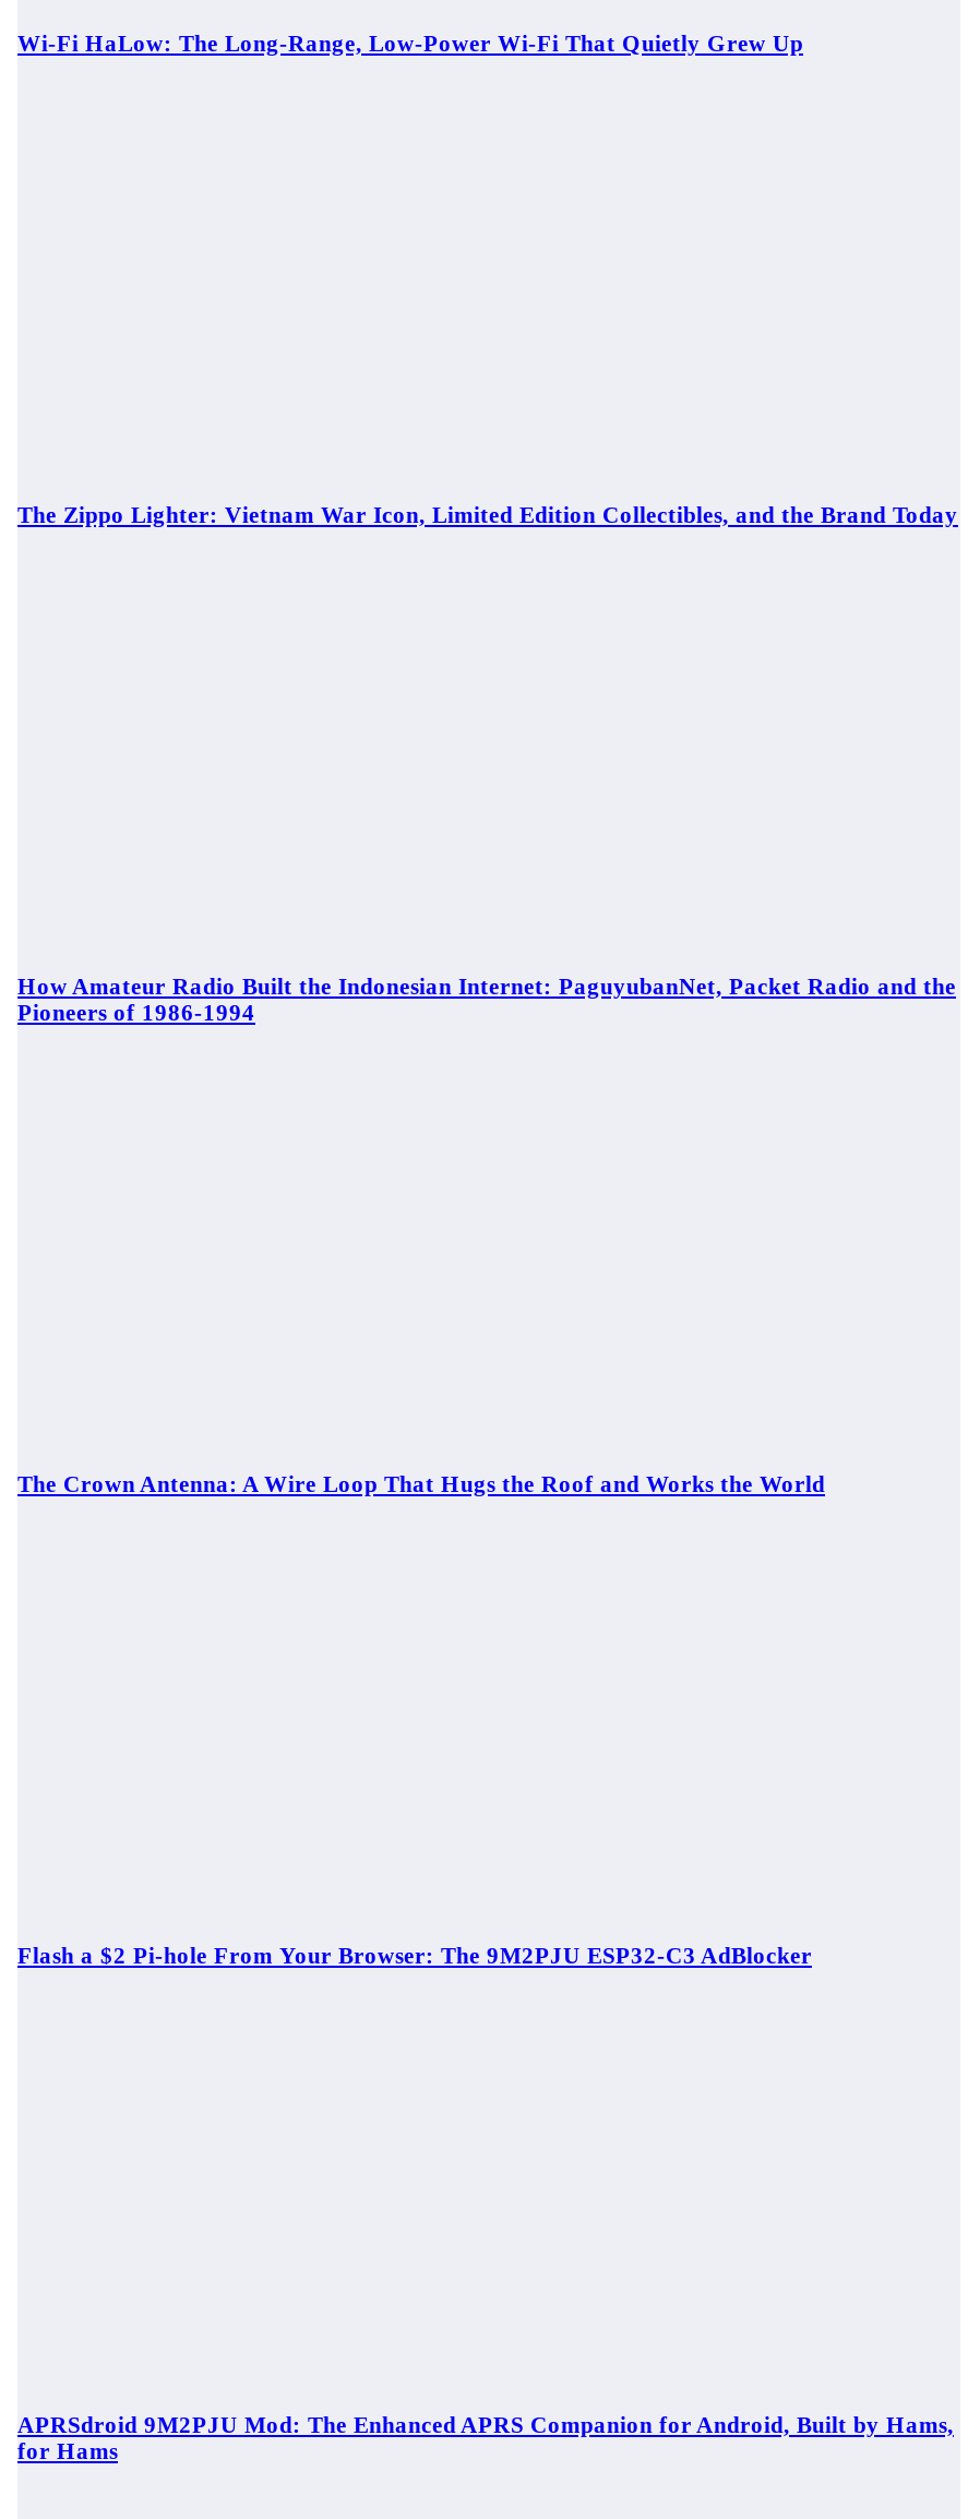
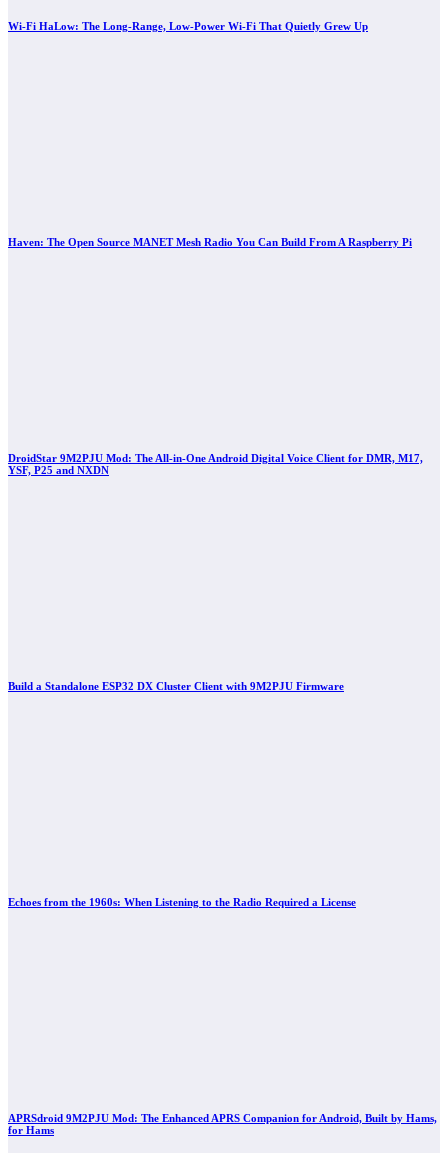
- The Zippo Lighter: Vietnam War Icon, Limited Edition Collectibles, and the Brand Today
+ Haven: The Open Source MANET Mesh Radio You Can Build From A Raspberry Pi

- How Amateur Radio Built the Indonesian Internet: PaguyubanNet, Packet Radio and the
- Pioneers of 1986-1994
+ DroidStar 9M2PJU Mod: The All-in-One Android Digital Voice Client for DMR, M17,
+ YSF, P25 and NXDN

- The Crown Antenna: A Wire Loop That Hugs the Roof and Works the World
+ Build a Standalone ESP32 DX Cluster Client with 9M2PJU Firmware

- Flash a $2 Pi-hole From Your Browser: The 9M2PJU ESP32-C3 AdBlocker
+ Echoes from the 1960s: When Listening to the Radio Required a License
